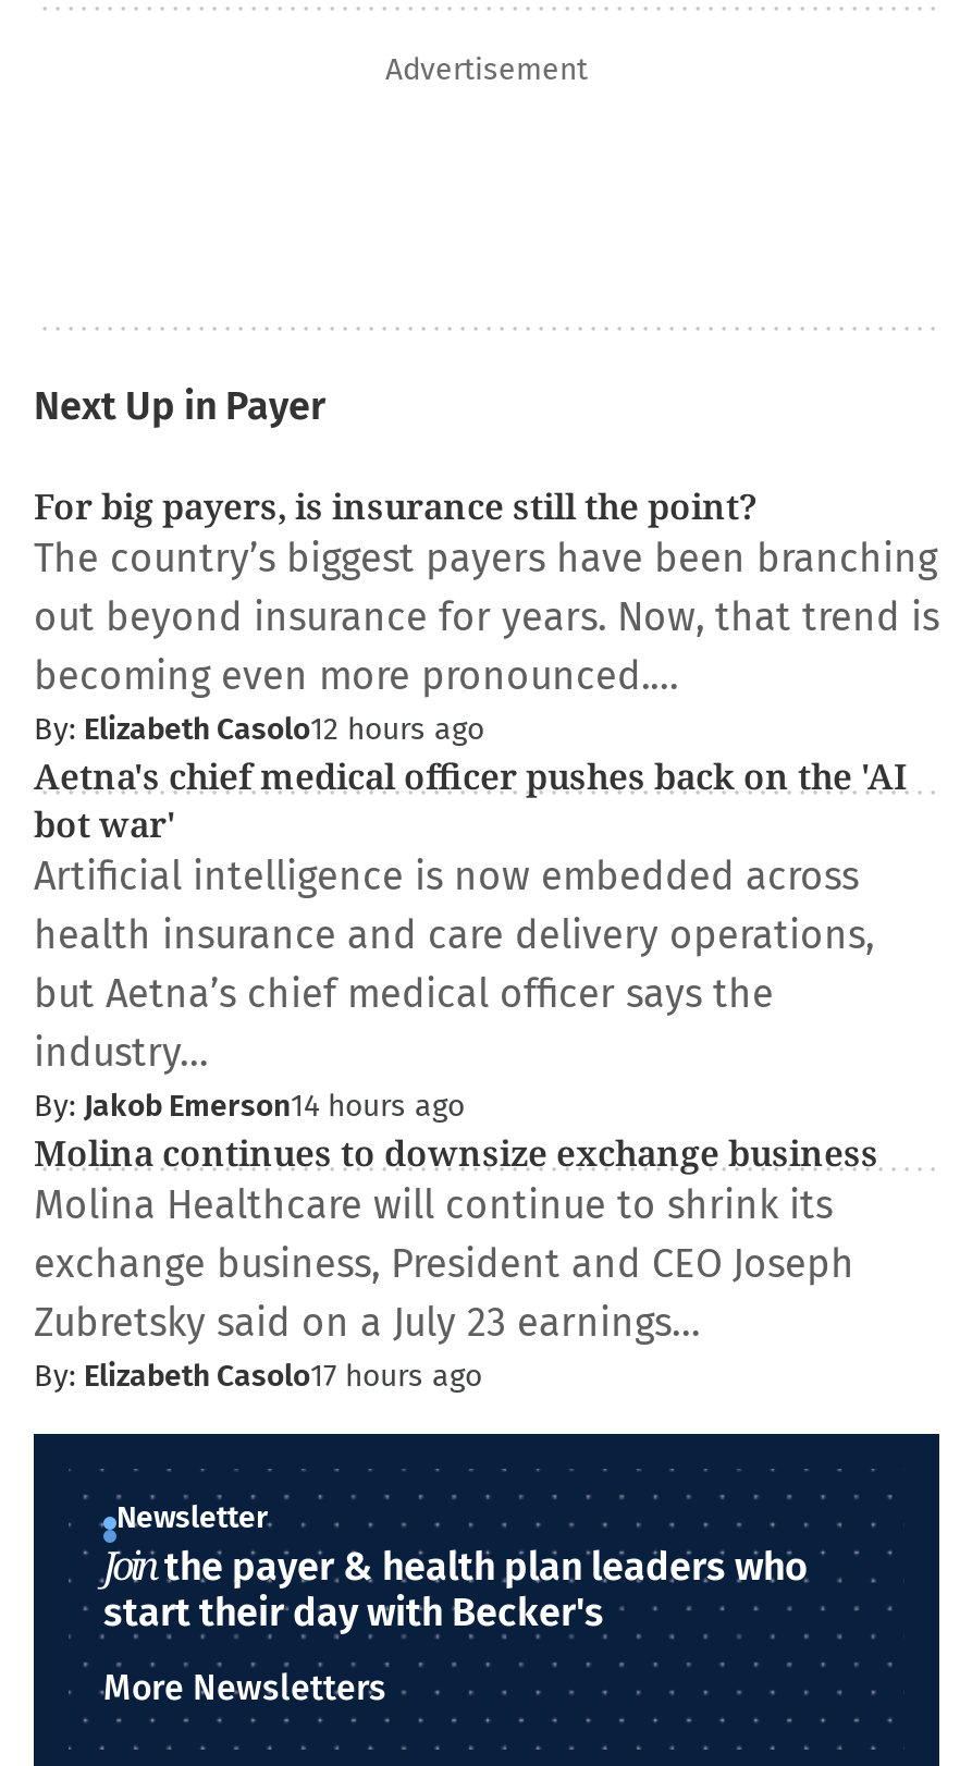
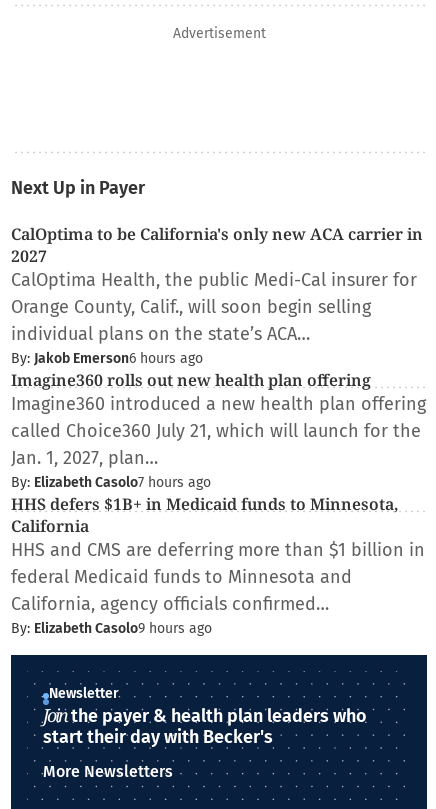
- For big payers, is insurance still the point?
- The country’s biggest payers have been branching
- out beyond insurance for years. Now, that trend is
- becoming even more pronounced.…
- By: Elizabeth Casolo12 hours ago
- Aetna's chief medical officer pushes back on the 'AI
- bot war'
- Artificial intelligence is now embedded across
- health insurance and care delivery operations,
- but Aetna’s chief medical officer says the
- industry…
- By: Jakob Emerson14 hours ago
- Molina continues to downsize exchange business
- Molina Healthcare will continue to shrink its
- exchange business, President and CEO Joseph
- Zubretsky said on a July 23 earnings…
- By: Elizabeth Casolo17 hours ago
+ CalOptima to be California's only new ACA carrier in
+ 2027
+ CalOptima Health, the public Medi-Cal insurer for
+ Orange County, Calif., will soon begin selling
+ individual plans on the state’s ACA…
+ By: Jakob Emerson6 hours ago
+ Imagine360 rolls out new health plan offering
+ Imagine360 introduced a new health plan offering
+ called Choice360 July 21, which will launch for the
+ Jan. 1, 2027, plan…
+ By: Elizabeth Casolo7 hours ago
+ HHS defers $1B+ in Medicaid funds to Minnesota,
+ California
+ HHS and CMS are deferring more than $1 billion in
+ federal Medicaid funds to Minnesota and
+ California, agency officials confirmed…
+ By: Elizabeth Casolo9 hours ago
